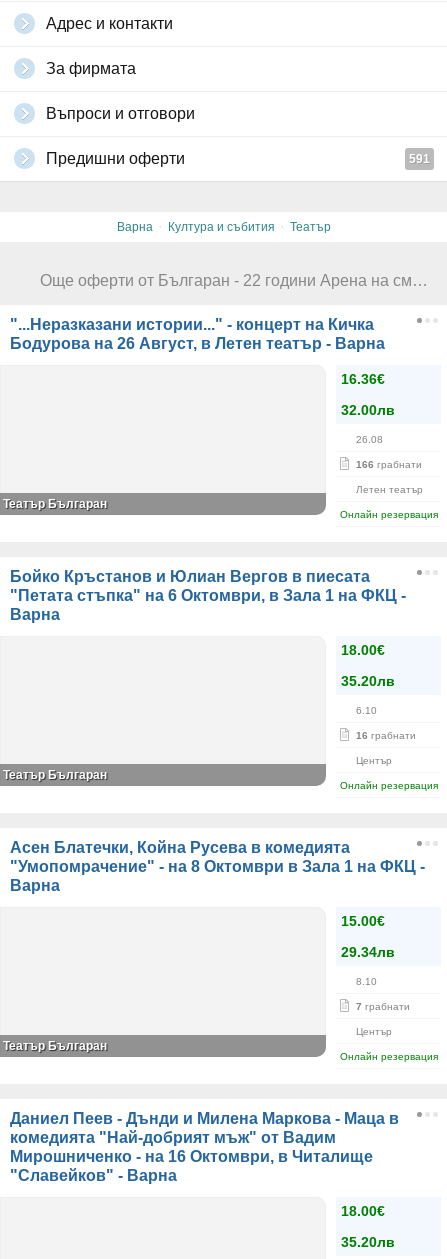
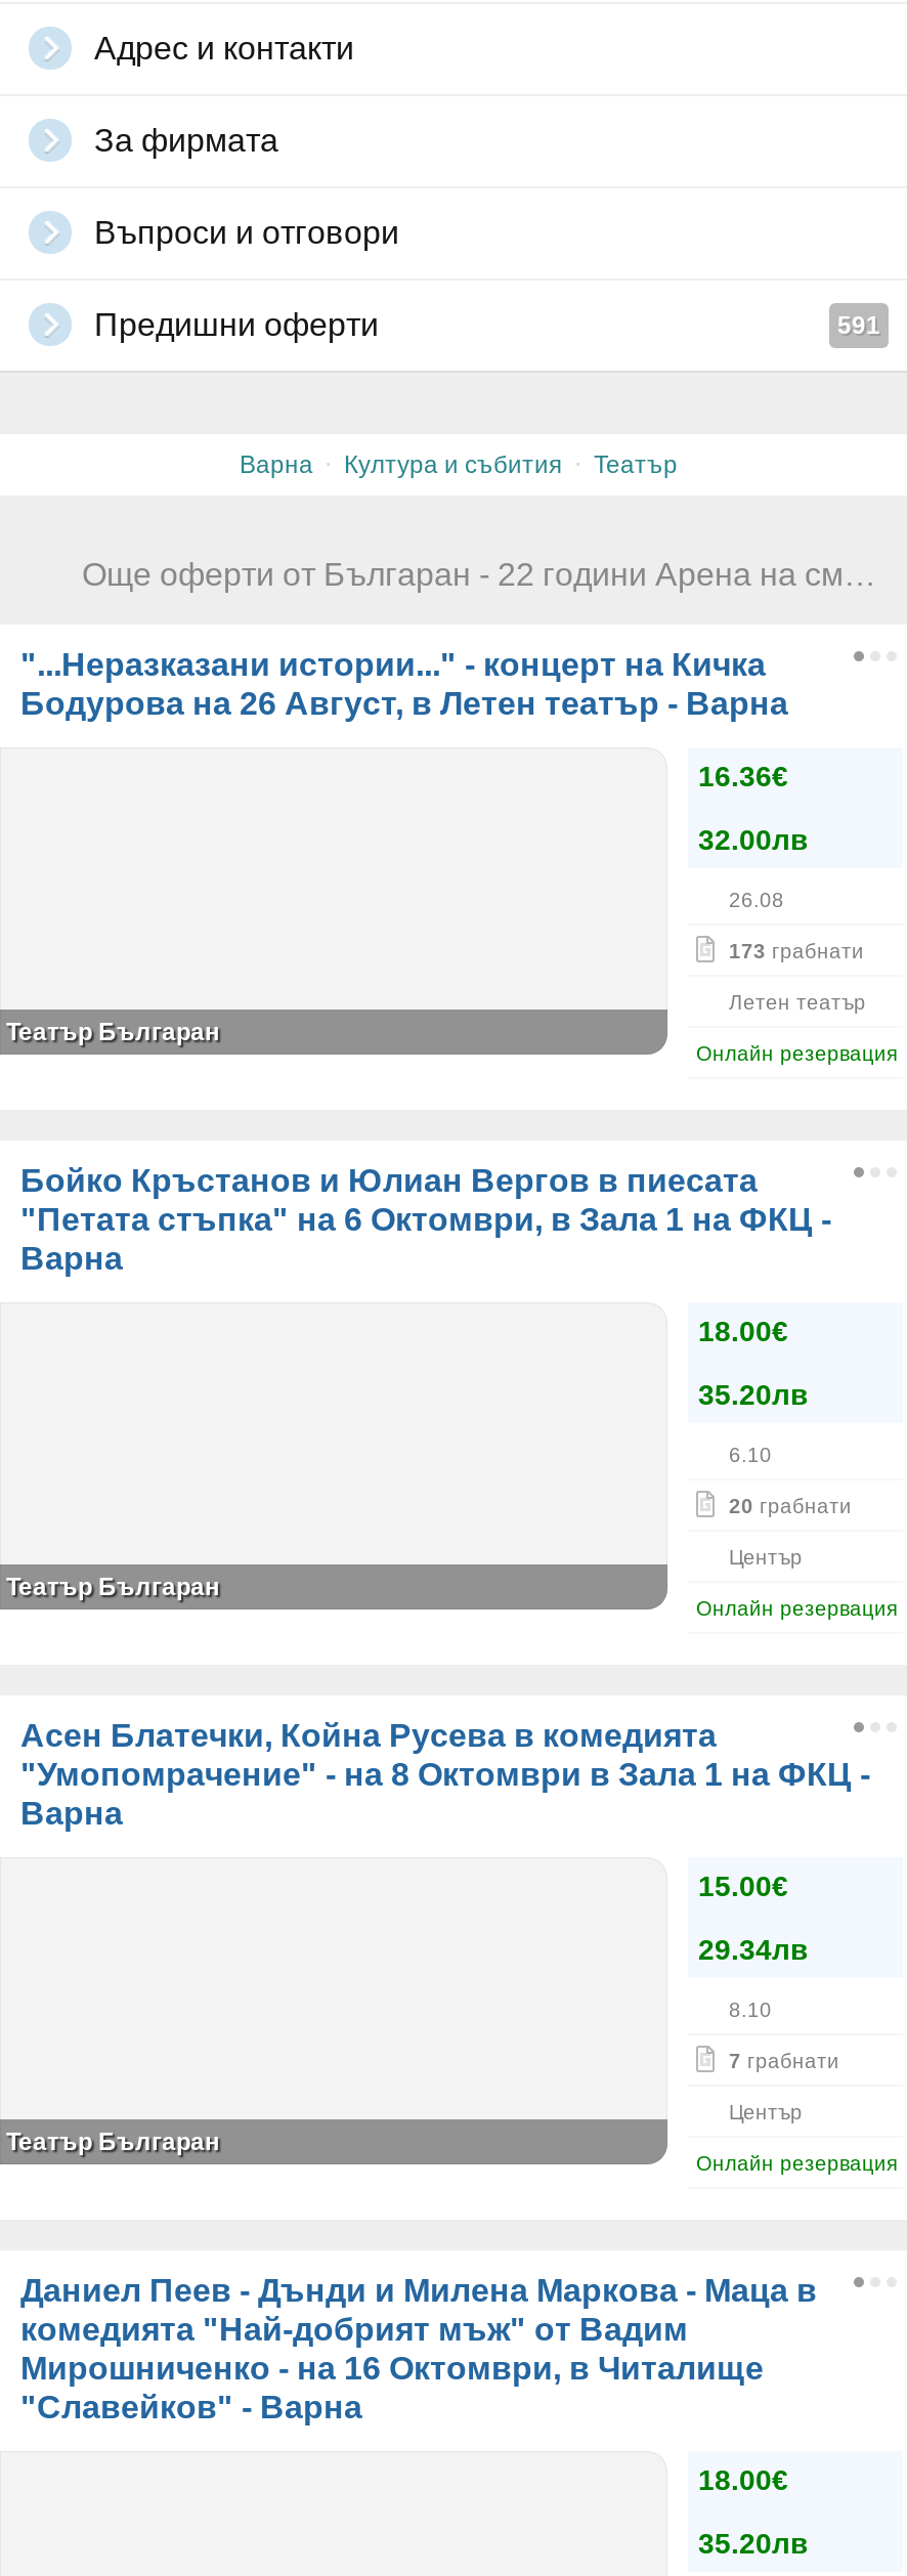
- 166 грабнати
+ 173 грабнати

- 16 грабнати
+ 20 грабнати
